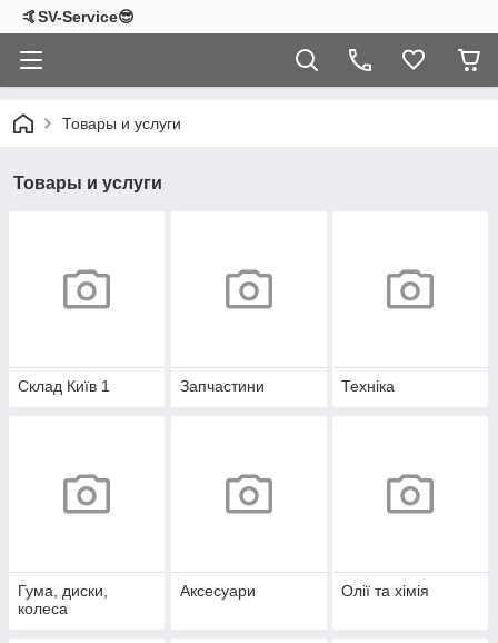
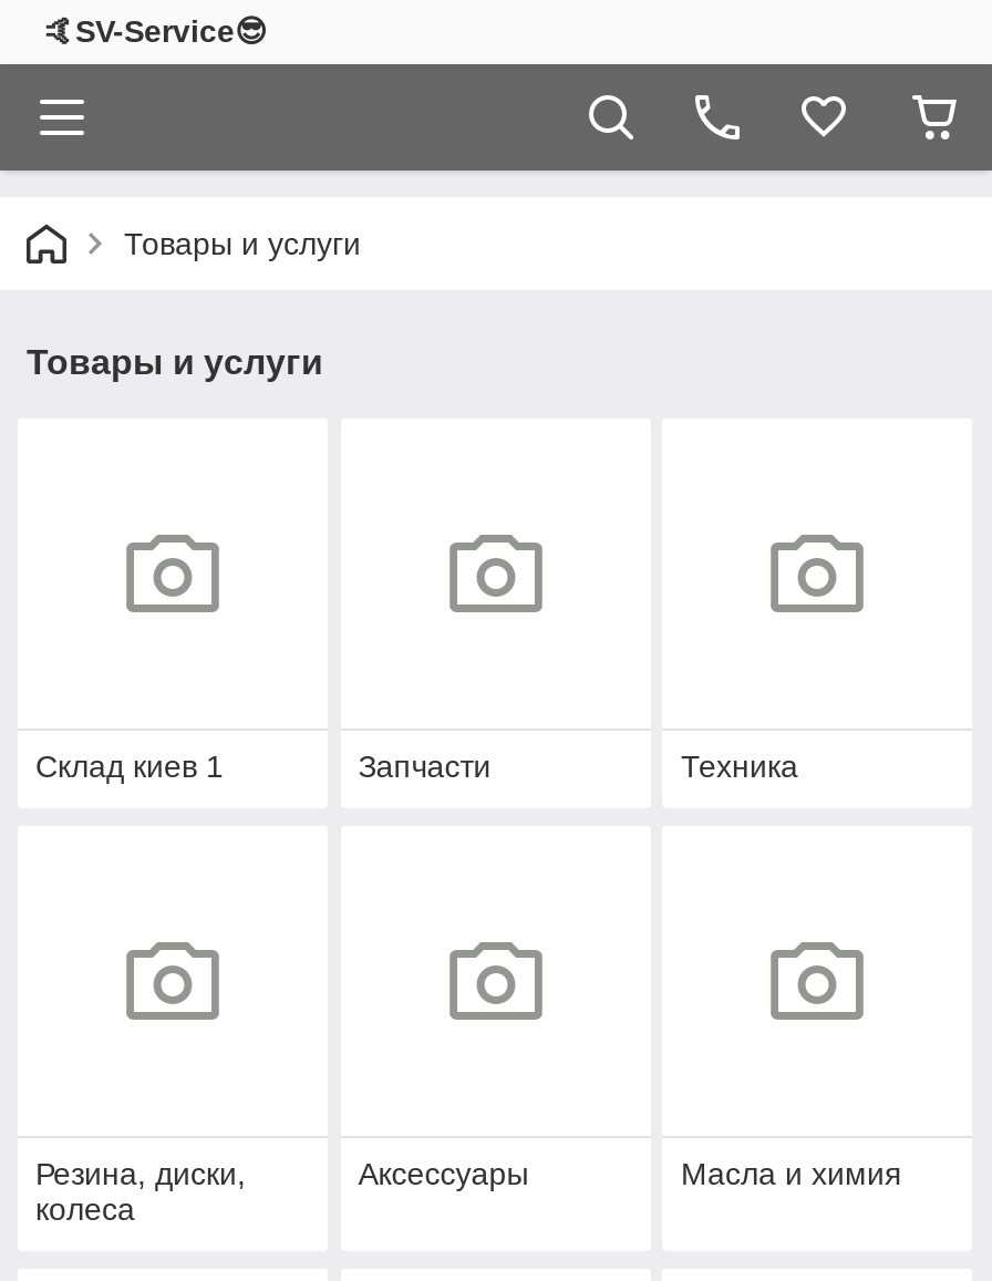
- Склад Київ 1
- Запчастини
- Техніка
+ Склад киев 1
+ Запчасти
+ Техника

- Гума, диски,
+ Резина, диски,

- Аксесуари
- Олії та хімія
+ Аксессуары
+ Масла и химия
